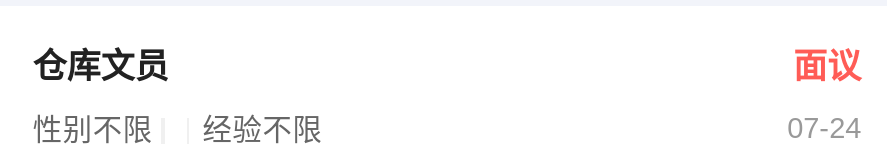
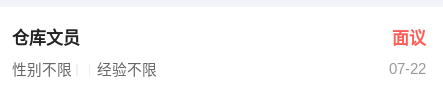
- 07-24
+ 07-22
